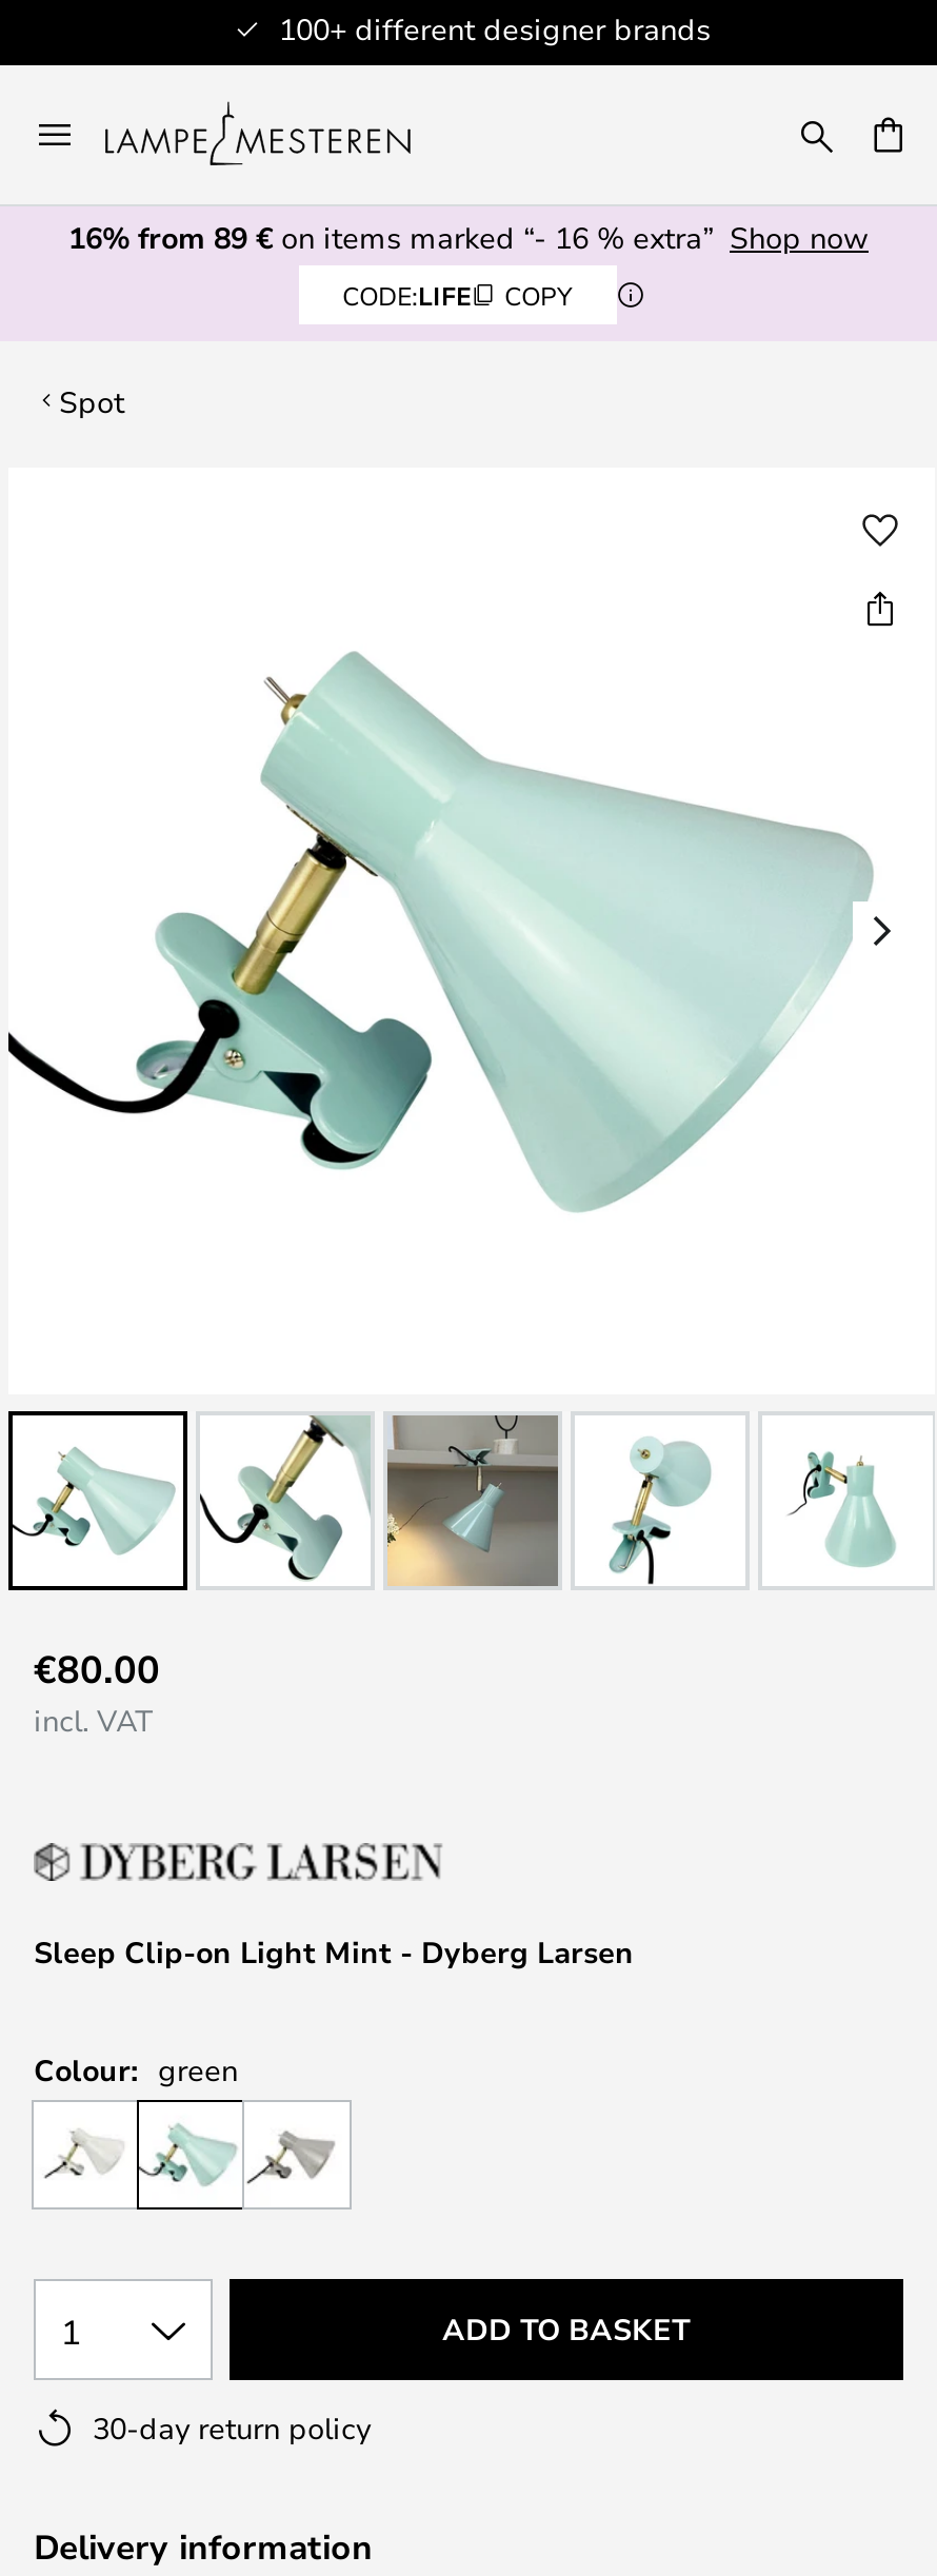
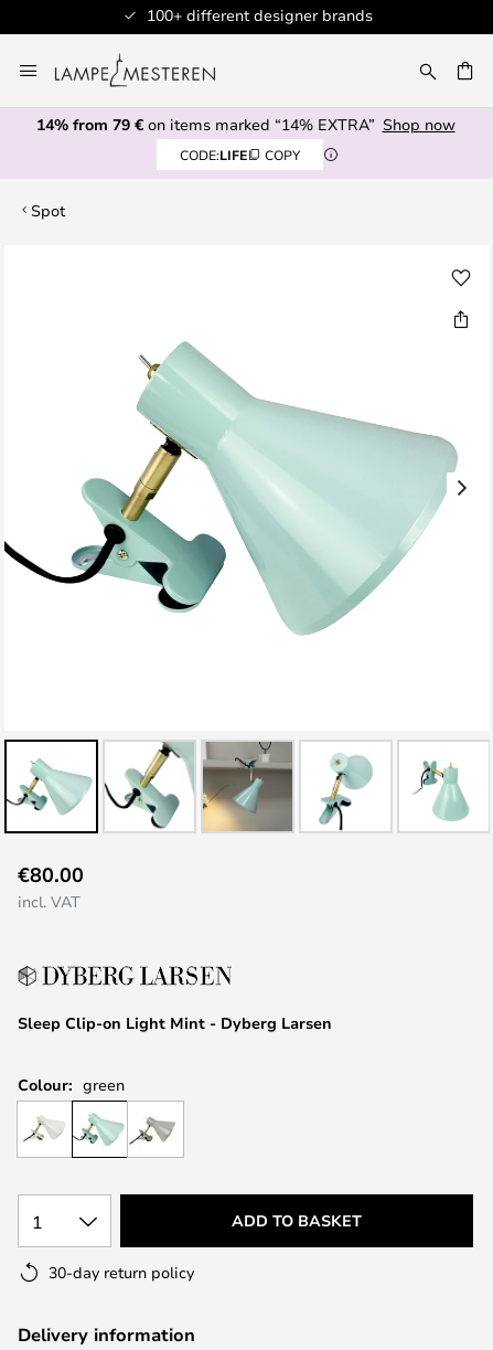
- 16% from 89 €on items marked “- 16 % extra” Shop now
+ 14% from 79 €on items marked “14% EXTRA” Shop now
